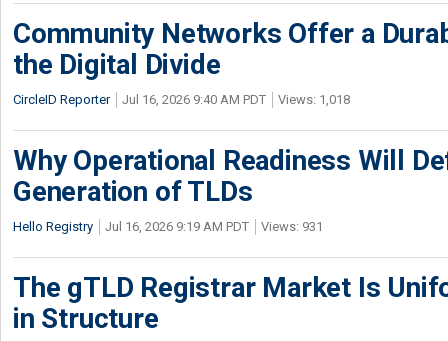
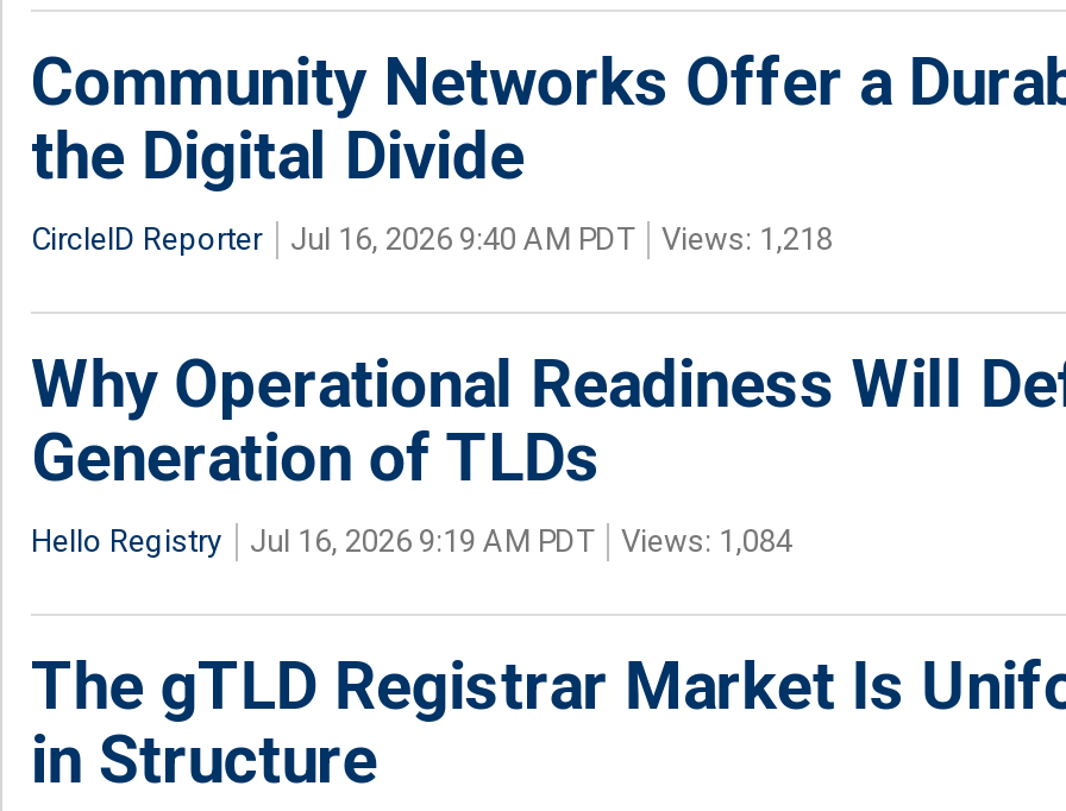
- CircleID Reporter Jul 16, 2026 9:40 AM PDT Views: 1,018
+ CircleID Reporter Jul 16, 2026 9:40 AM PDT Views: 1,218

- Hello Registry Jul 16, 2026 9:19 AM PDT Views: 931
+ Hello Registry Jul 16, 2026 9:19 AM PDT Views: 1,084
